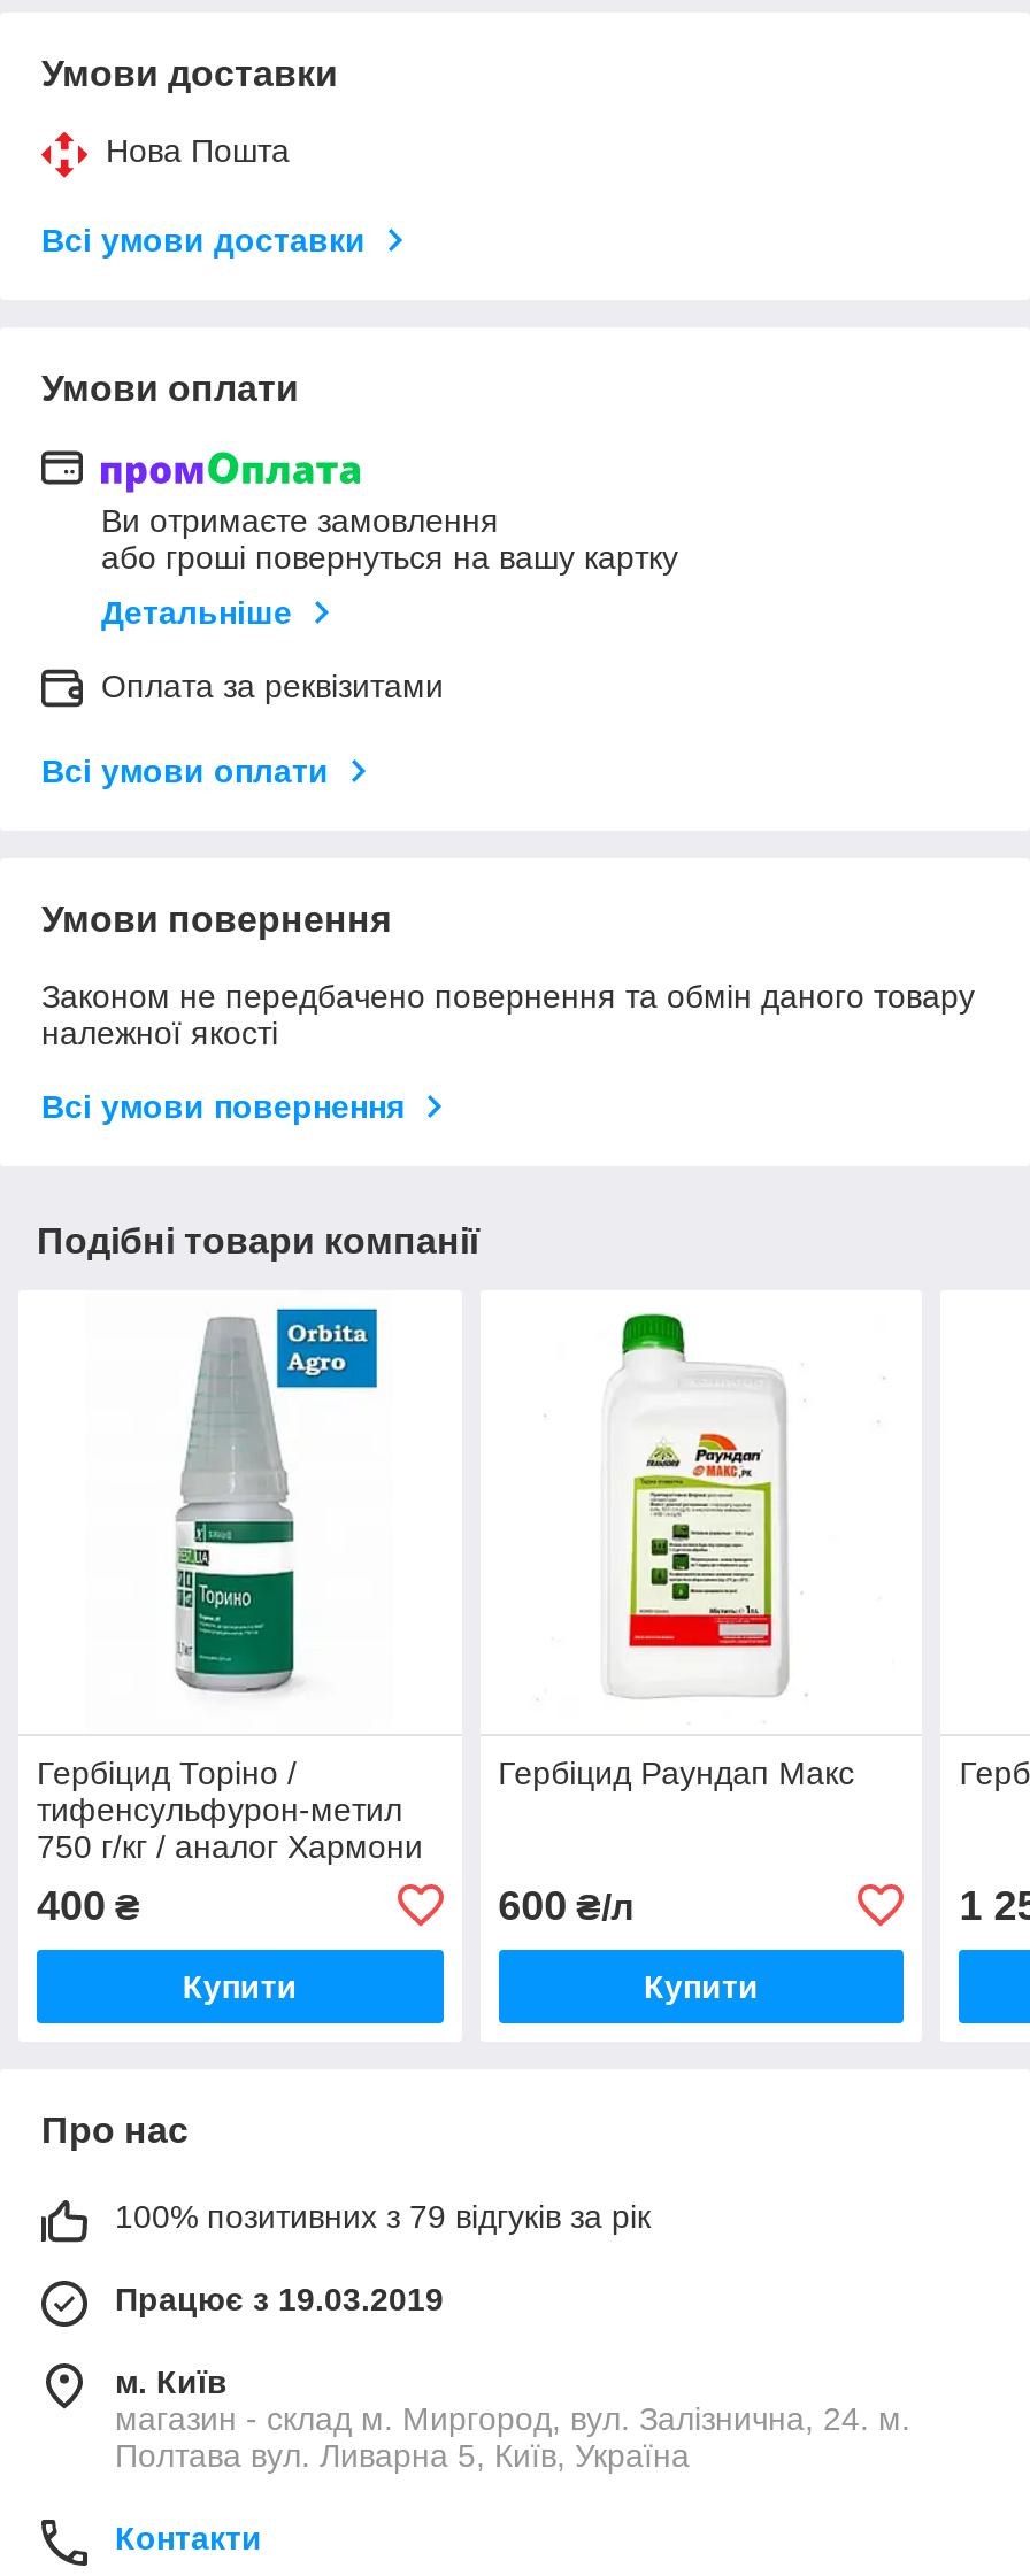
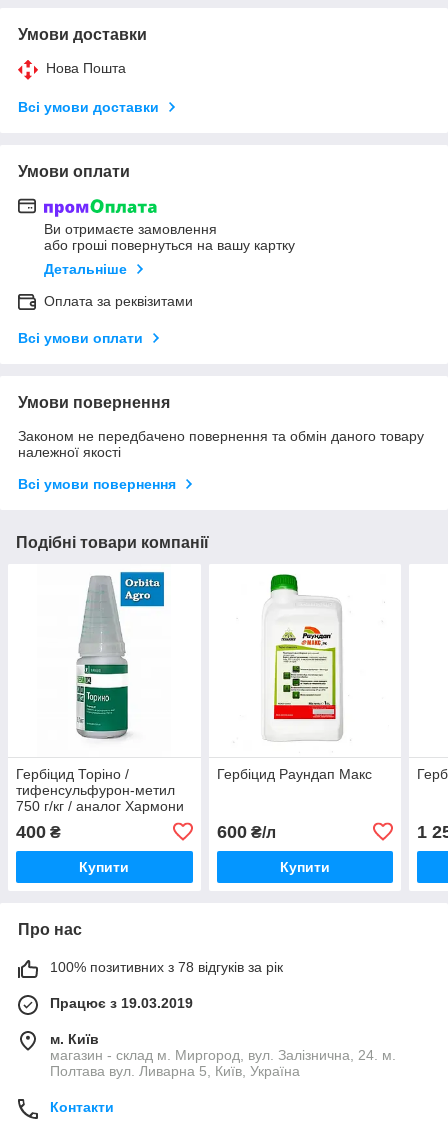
- 100% позитивних з 79 відгуків за рік
+ 100% позитивних з 78 відгуків за рік
